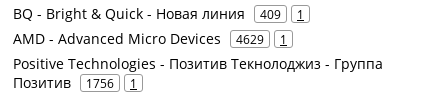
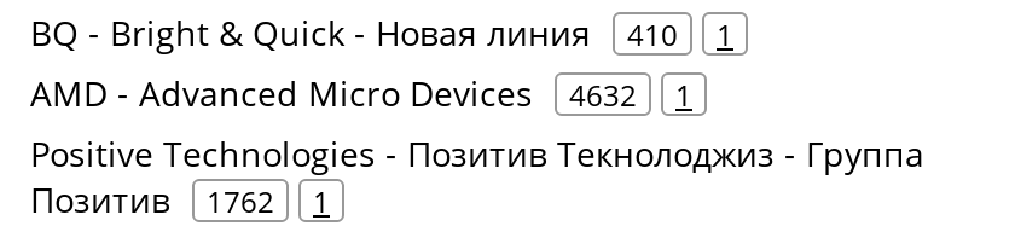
- 409
+ 410

- AMD - Advanced Micro Devices 4629 1
+ AMD - Advanced Micro Devices 4632 1

- Позитив 1756 1
+ Позитив 1762 1
